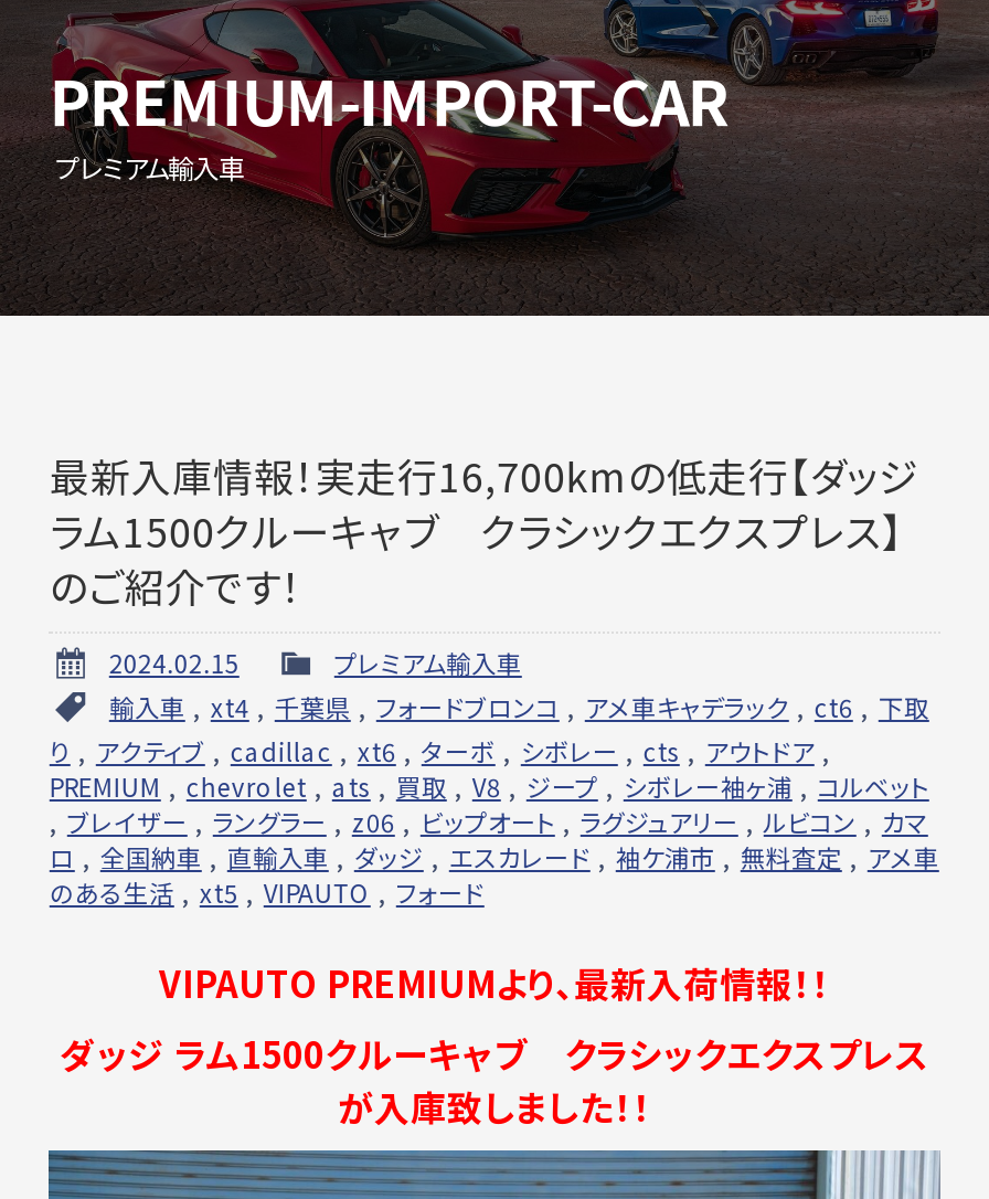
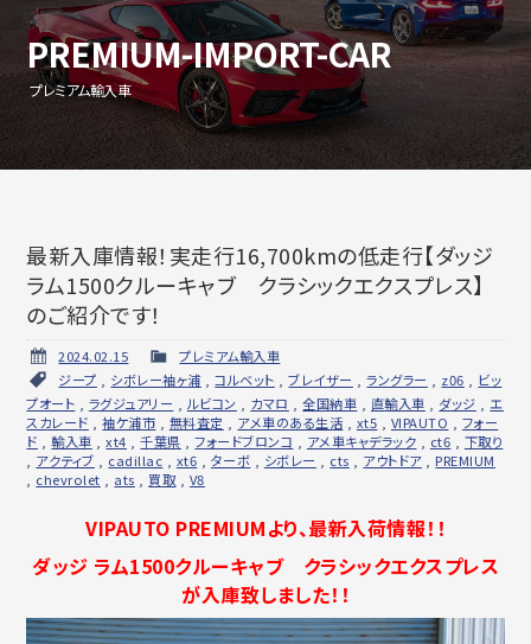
- 輸入車, xt4,千葉県,フォードブロンコ,アメ車キャデラック, ct6,下取
- り,アクティブ, cadillac, xt6,ターボ,シボレー, cts,アウトドア,
- PREMIUM,chevrolet,ats,買取,V8,ジープ,シボレー袖ヶ浦,コルベット
- ,ブレイザー,ラングラー,z06,ビップオート,ラグジュアリー,ルビコン,カマ
- ロ,全国納車,直輸入車,ダッジ,エスカレード,袖ケ浦市,無料査定,アメ車
- のある生活,xt5,VIPAUTO,フォード
+ ジープ,シボレー袖ヶ浦,コルベット,ブレイザー,ラングラー, z06,ビッ
+ プオート,ラグジュアリー,ルビコン,カマロ,全国納車,直輸入車,ダッジ,エ
+ スカレード,袖ケ浦市,無料査定,アメ車のある生活,xt5,VIPAUTO,フォー
+ ド,輸入車, xt4,千葉県,フォードブロンコ,アメ車キャデラック,ct6,下取り
+ ,アクティブ, cadillac,xt6,ターボ,シボレー,cts,アウトドア,PREMIUM
+ , chevrolet,ats,買取,V8
